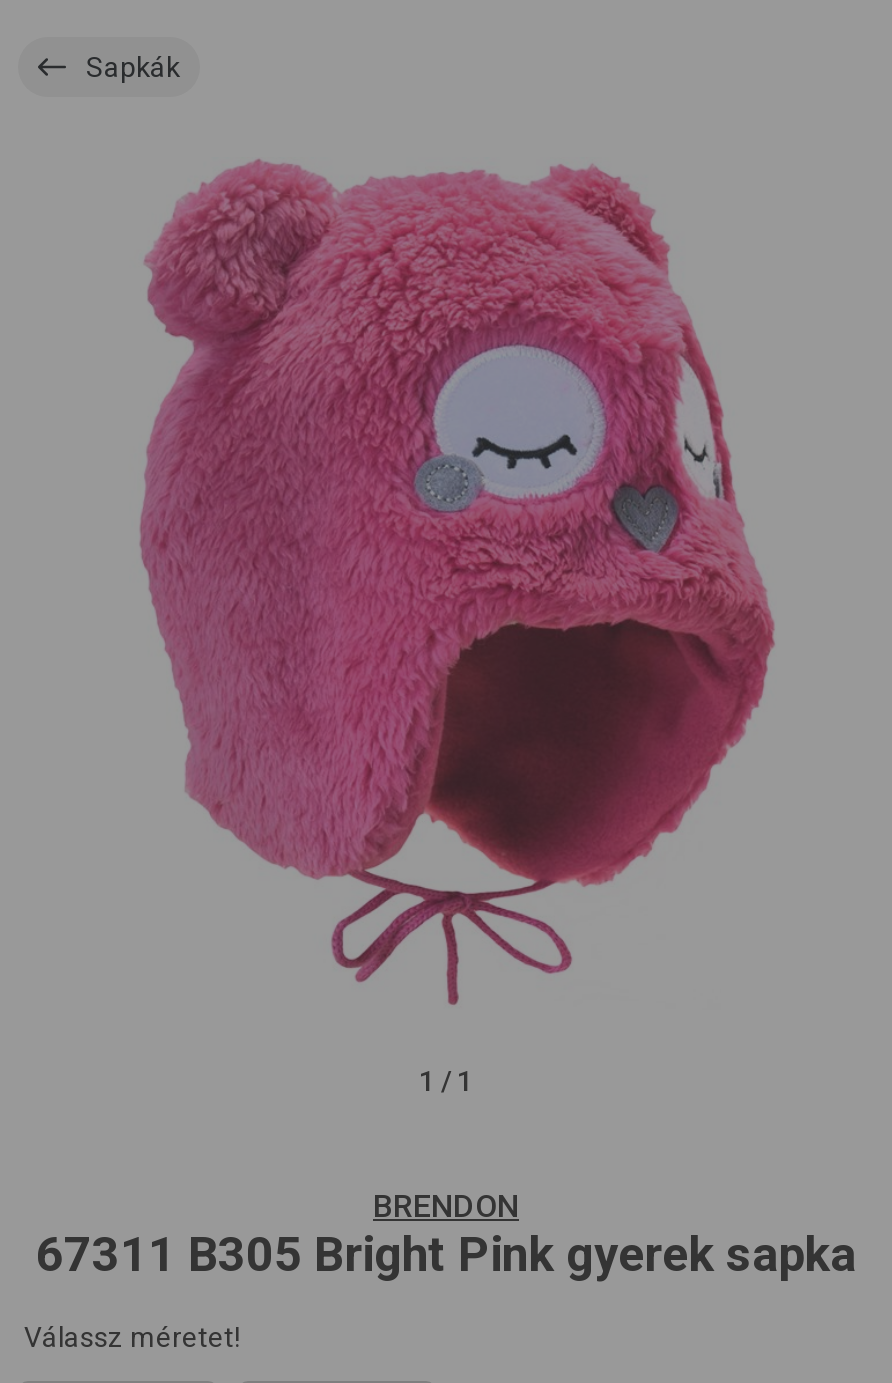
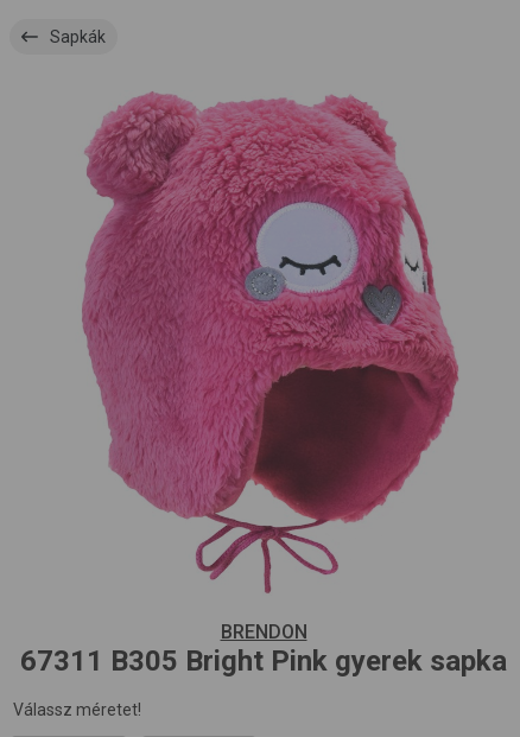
- 1 / 1
